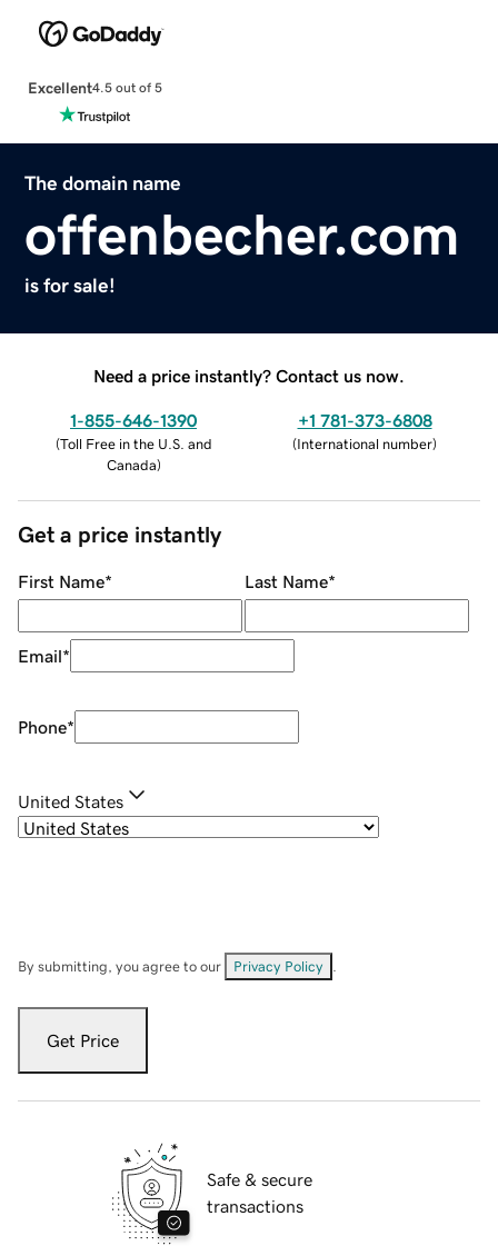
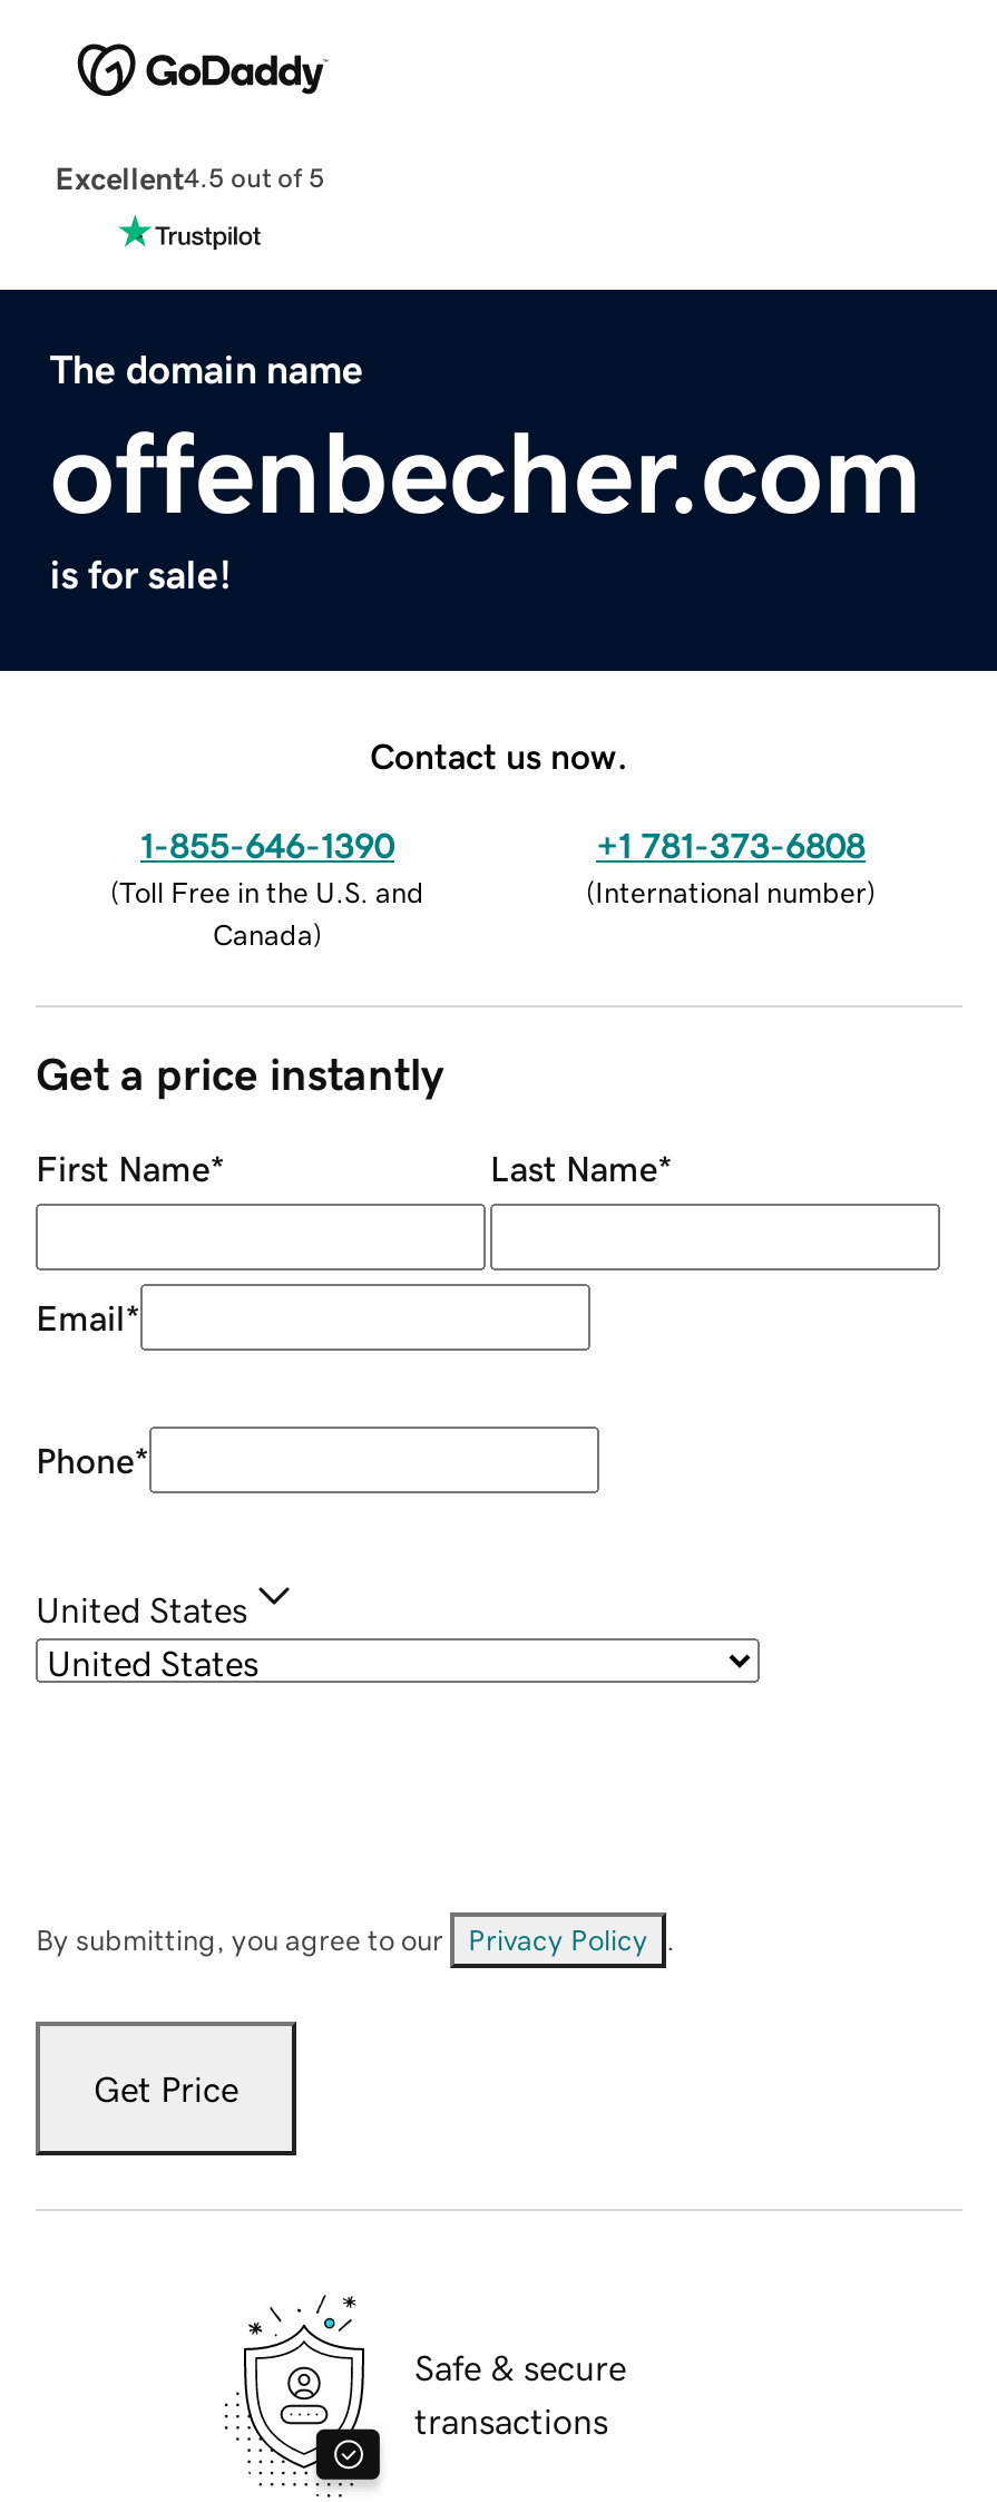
- Need a price instantly? Contact us now.
+ Contact us now.
